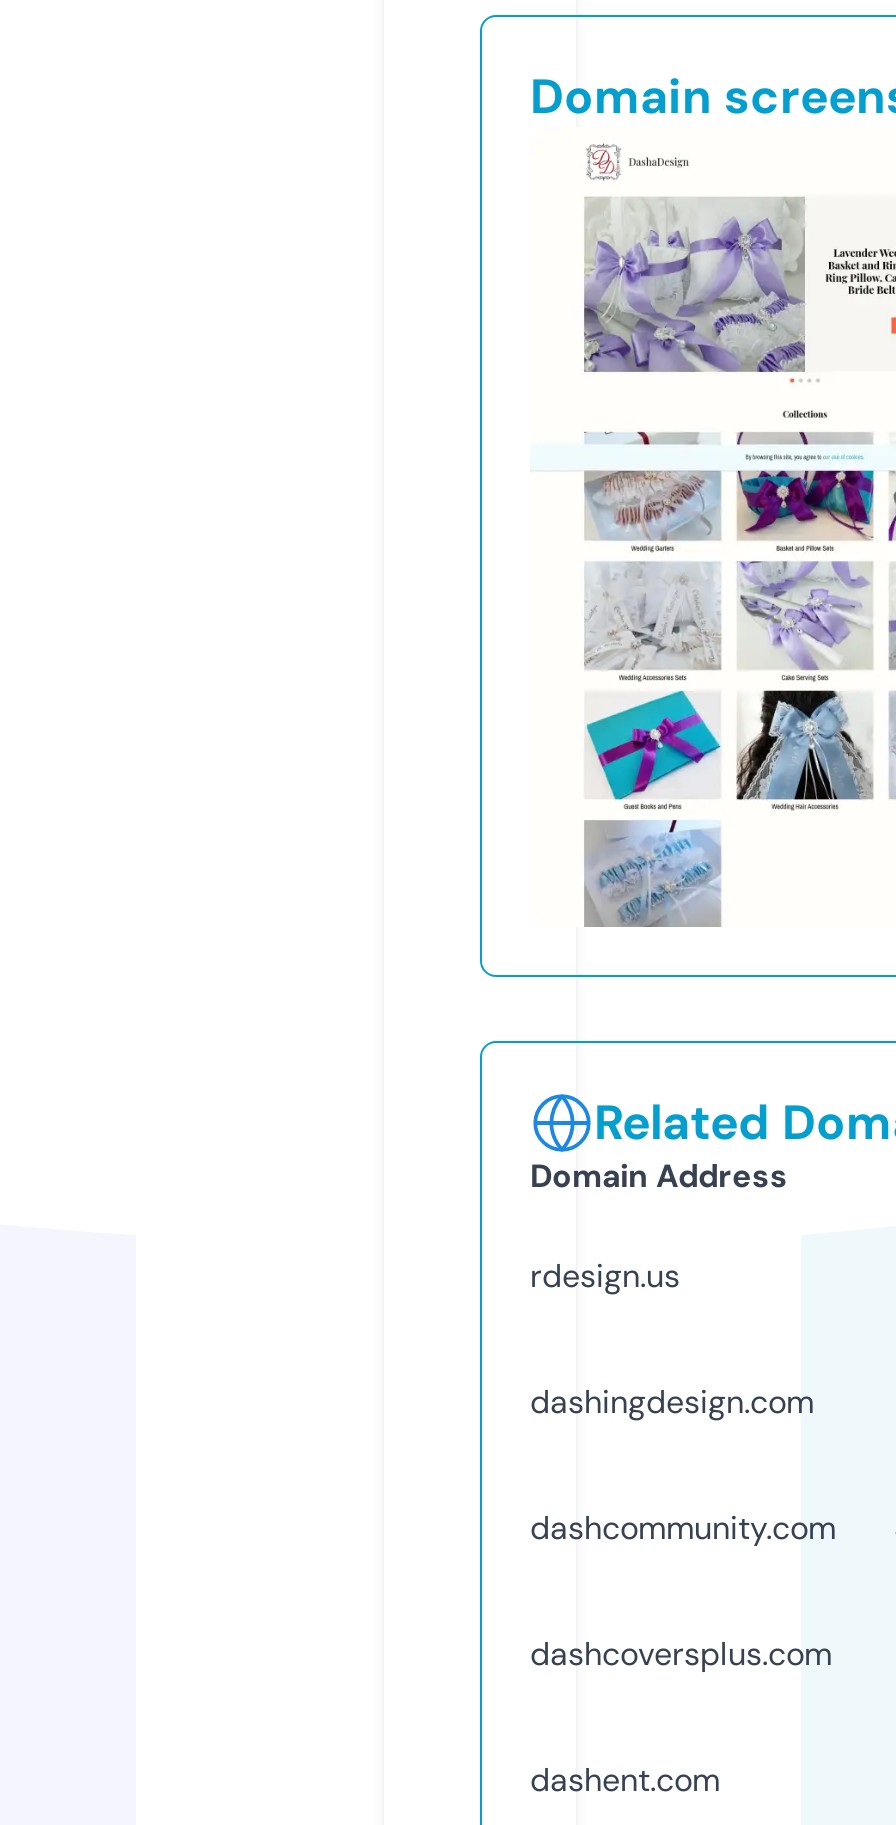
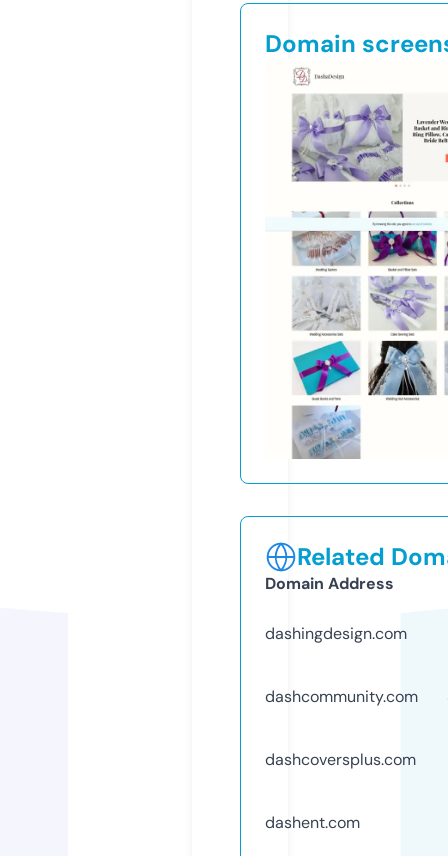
- rdesign.us
